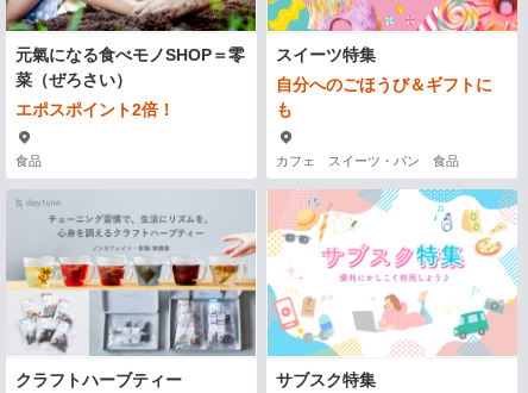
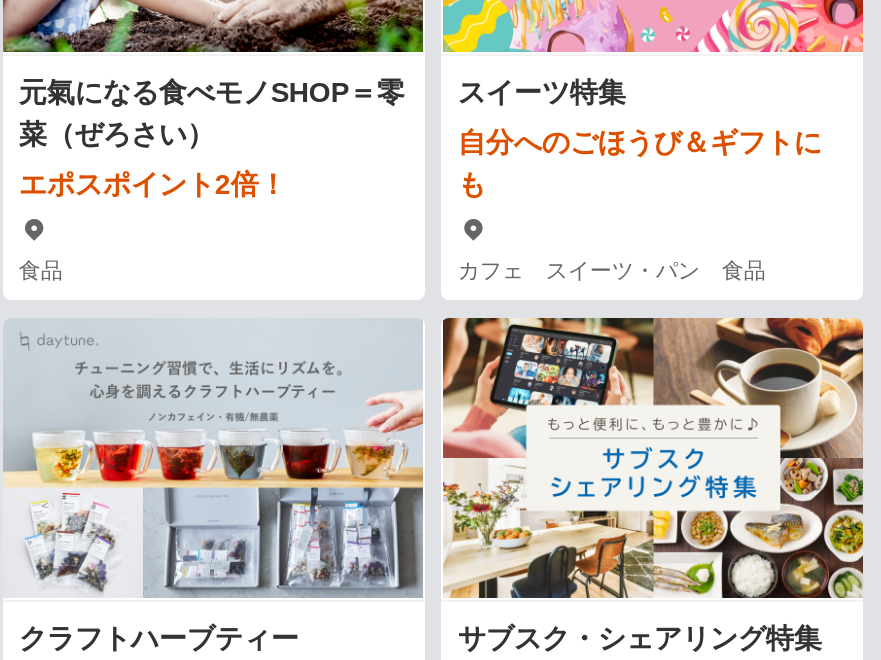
- [image]
- サブスク特集
+ [image]
+ サブスク・シェアリング特集
